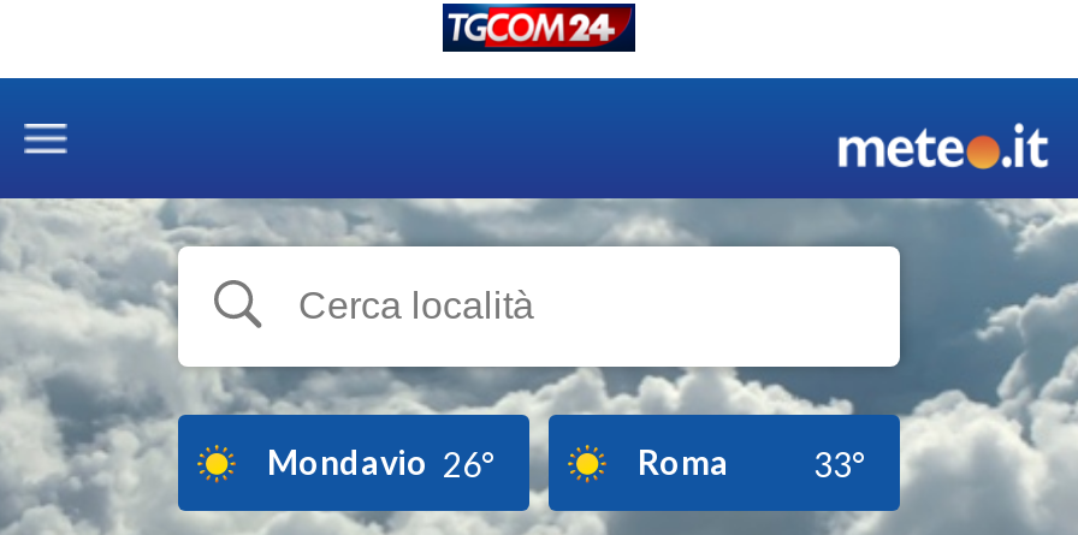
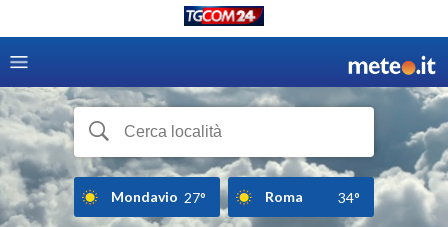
- Mondavio 26°
+ Mondavio 27°

- 33°
+ 34°
